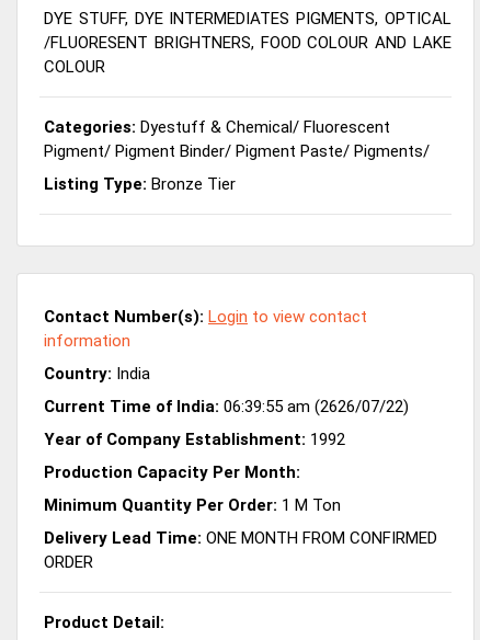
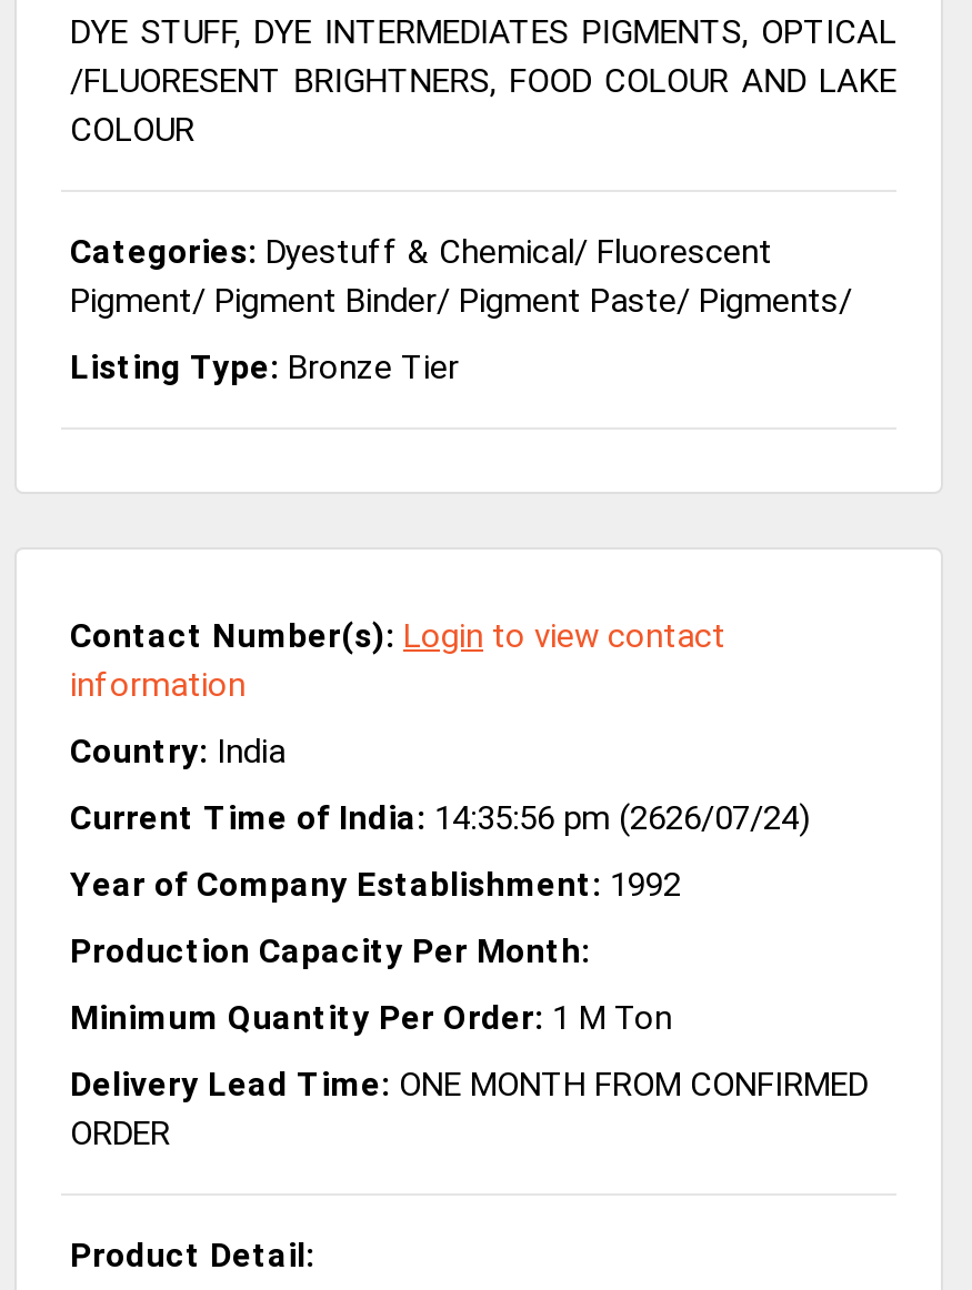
- Current Time of India: 06:39:55 am (2626/07/22)
+ Current Time of India: 14:35:56 pm (2626/07/24)
